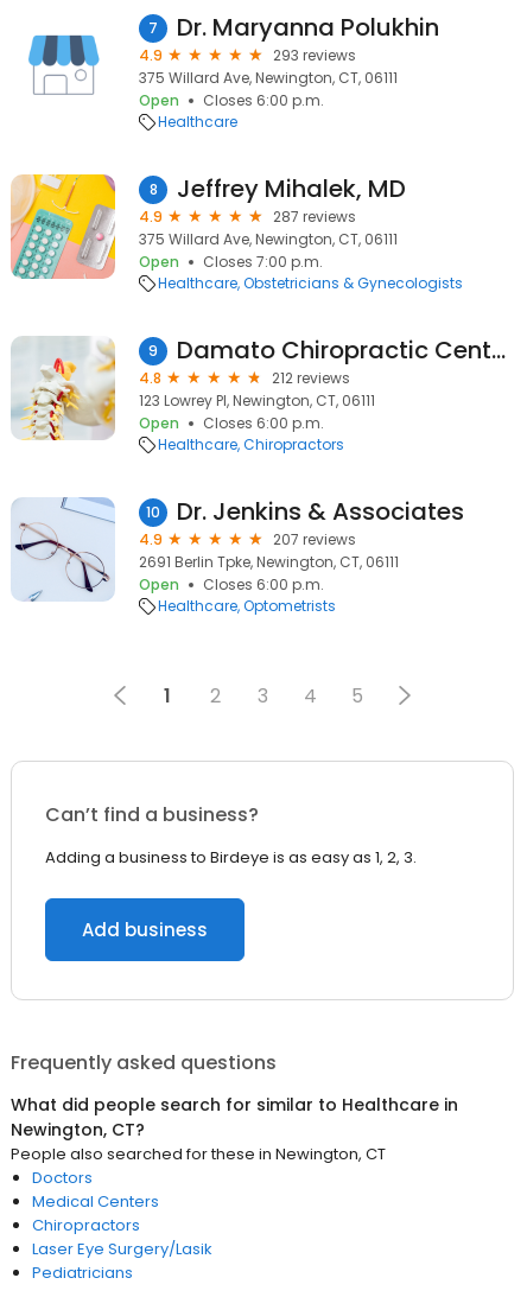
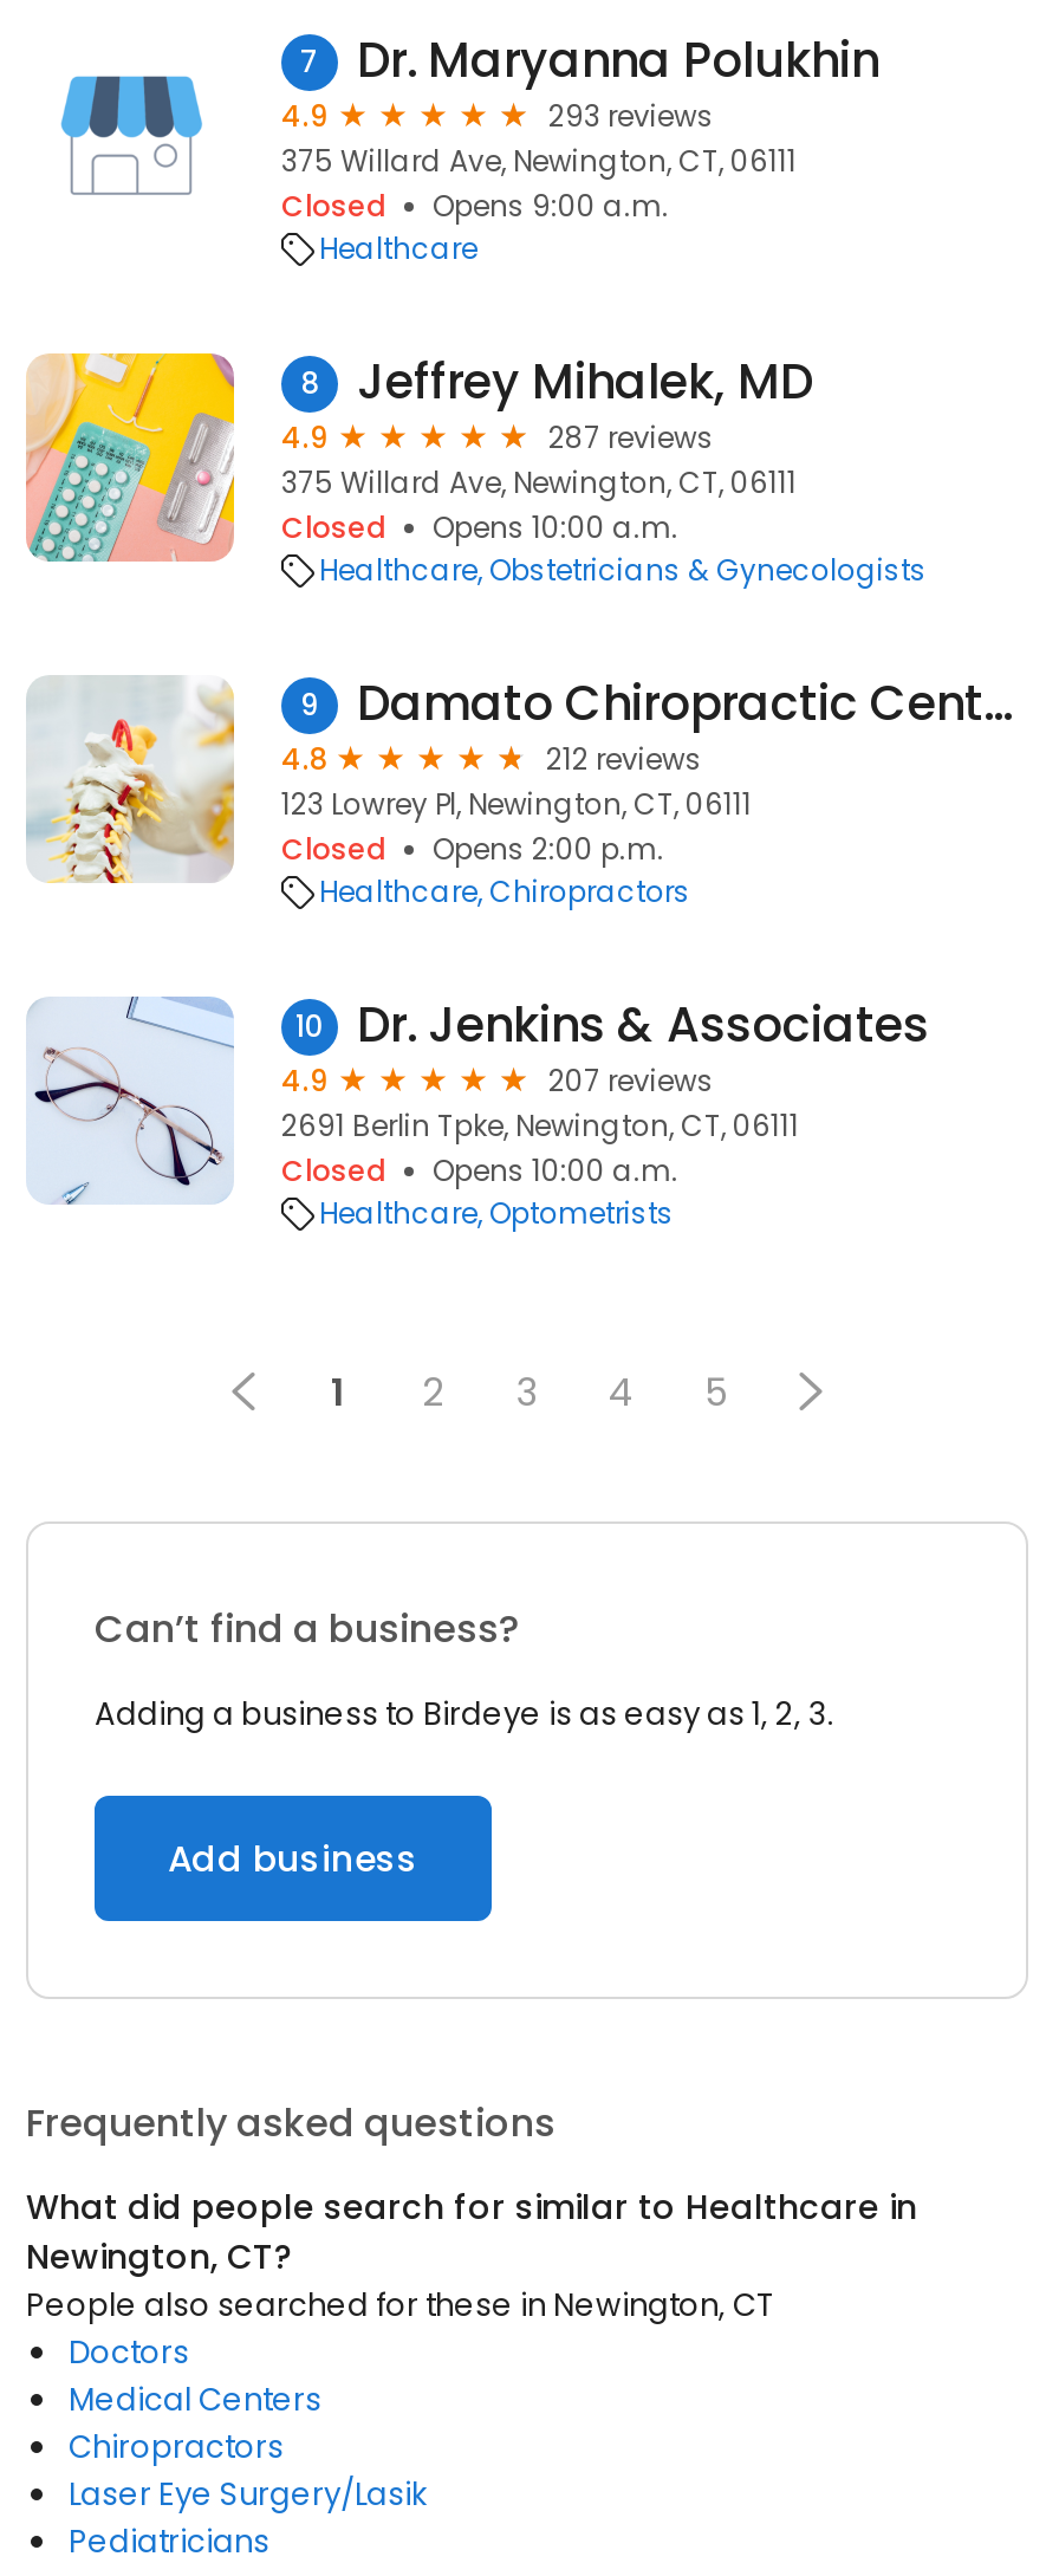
- Open
- Closes 6:00 p.m.
+ Closed
+ Opens 9:00 a.m.

- Open
- Closes 7:00 p.m.
+ Closed
+ Opens 10:00 a.m.

- Open
- Closes 6:00 p.m.
+ Closed
+ Opens 2:00 p.m.

- Open
- Closes 6:00 p.m.
+ Closed
+ Opens 10:00 a.m.
